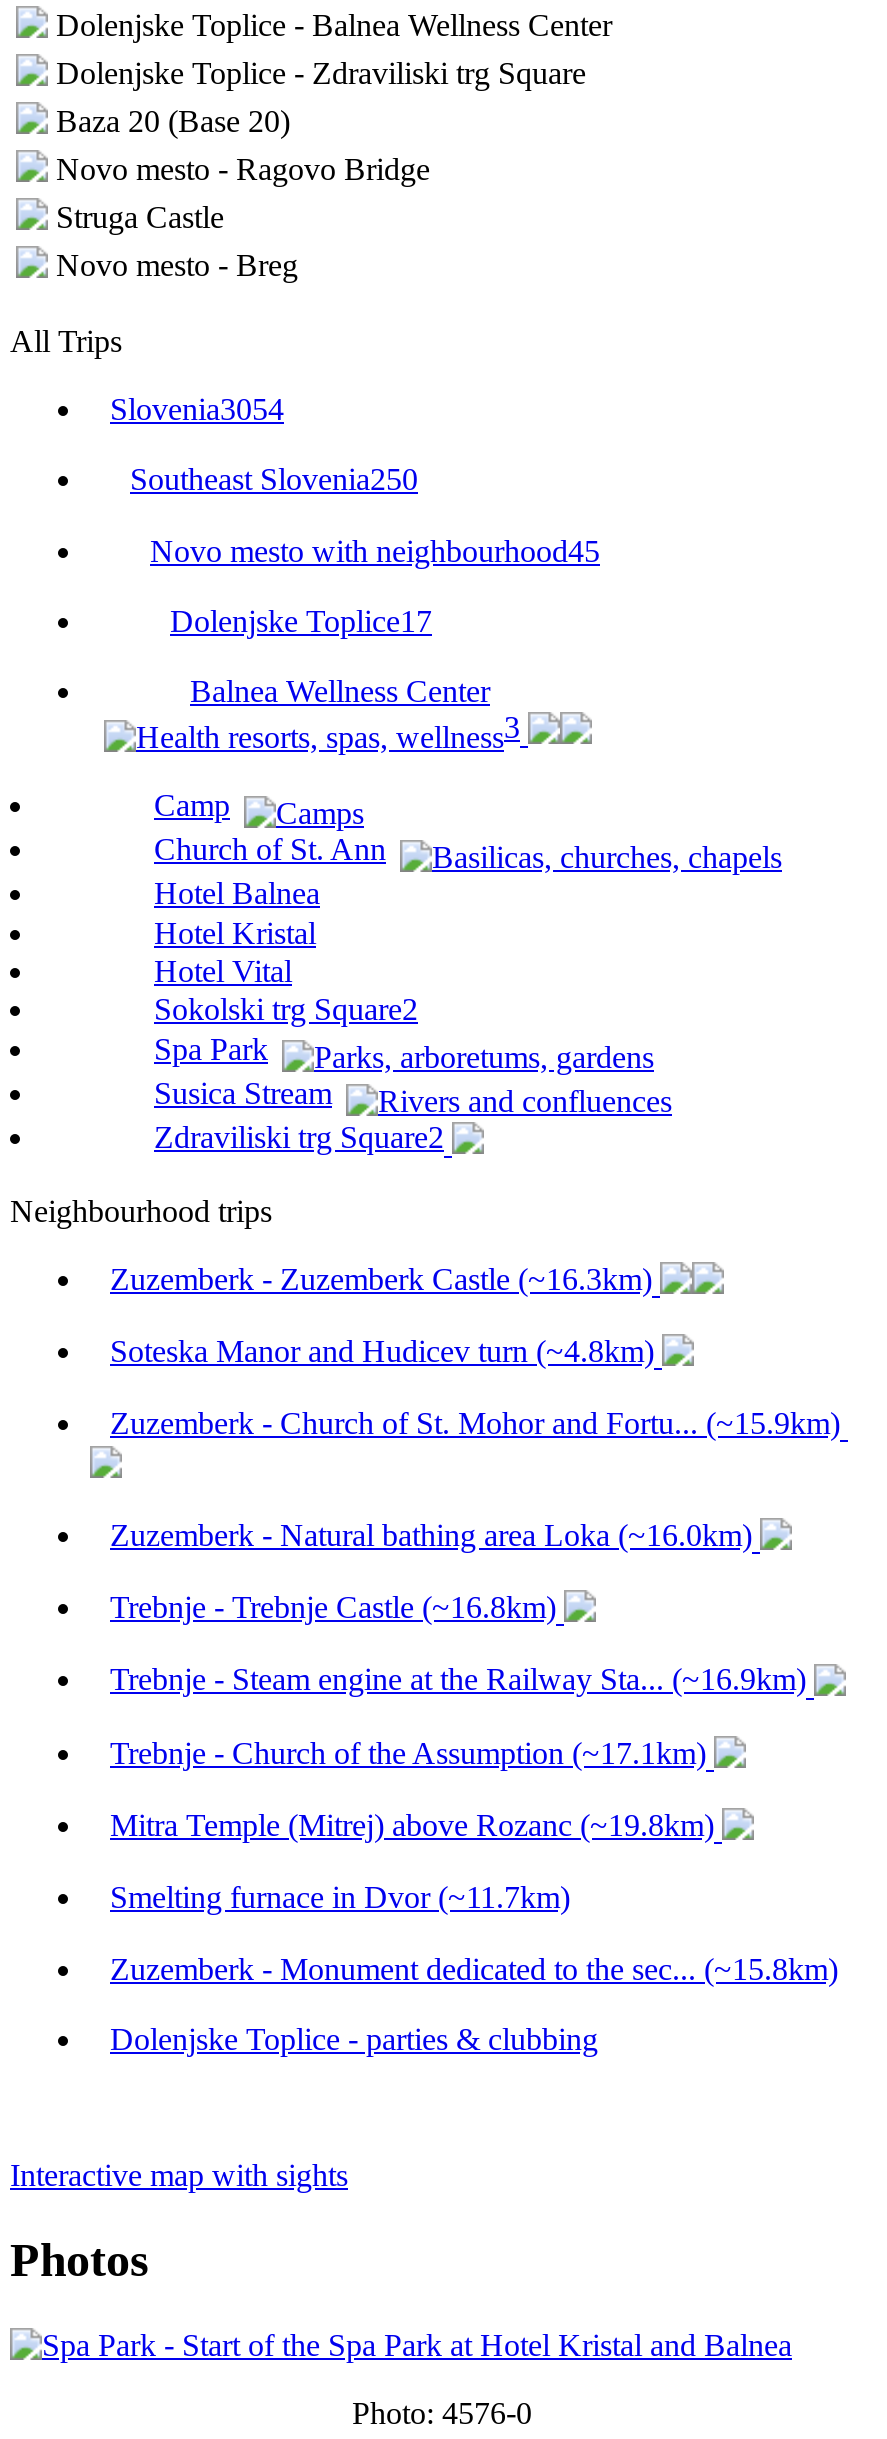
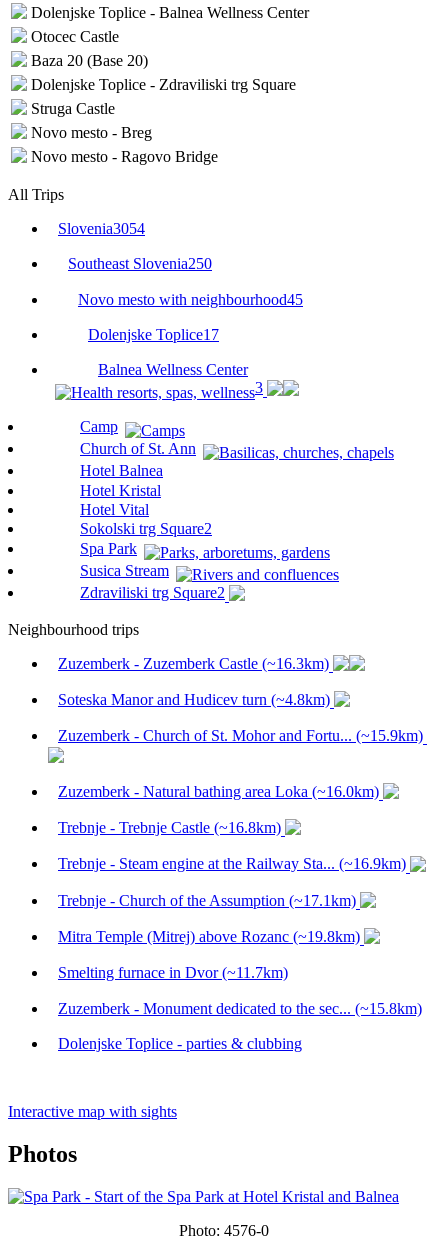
+ Otocec Castle

moved down: Dolenjske Toplice - Zdraviliski trg Square

moved down: Novo mesto - Ragovo Bridge
